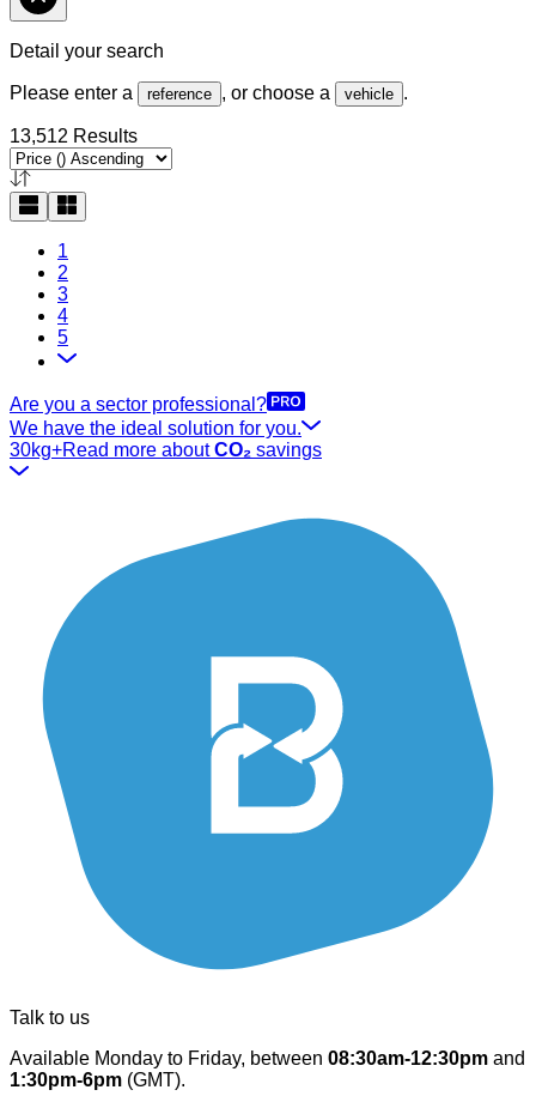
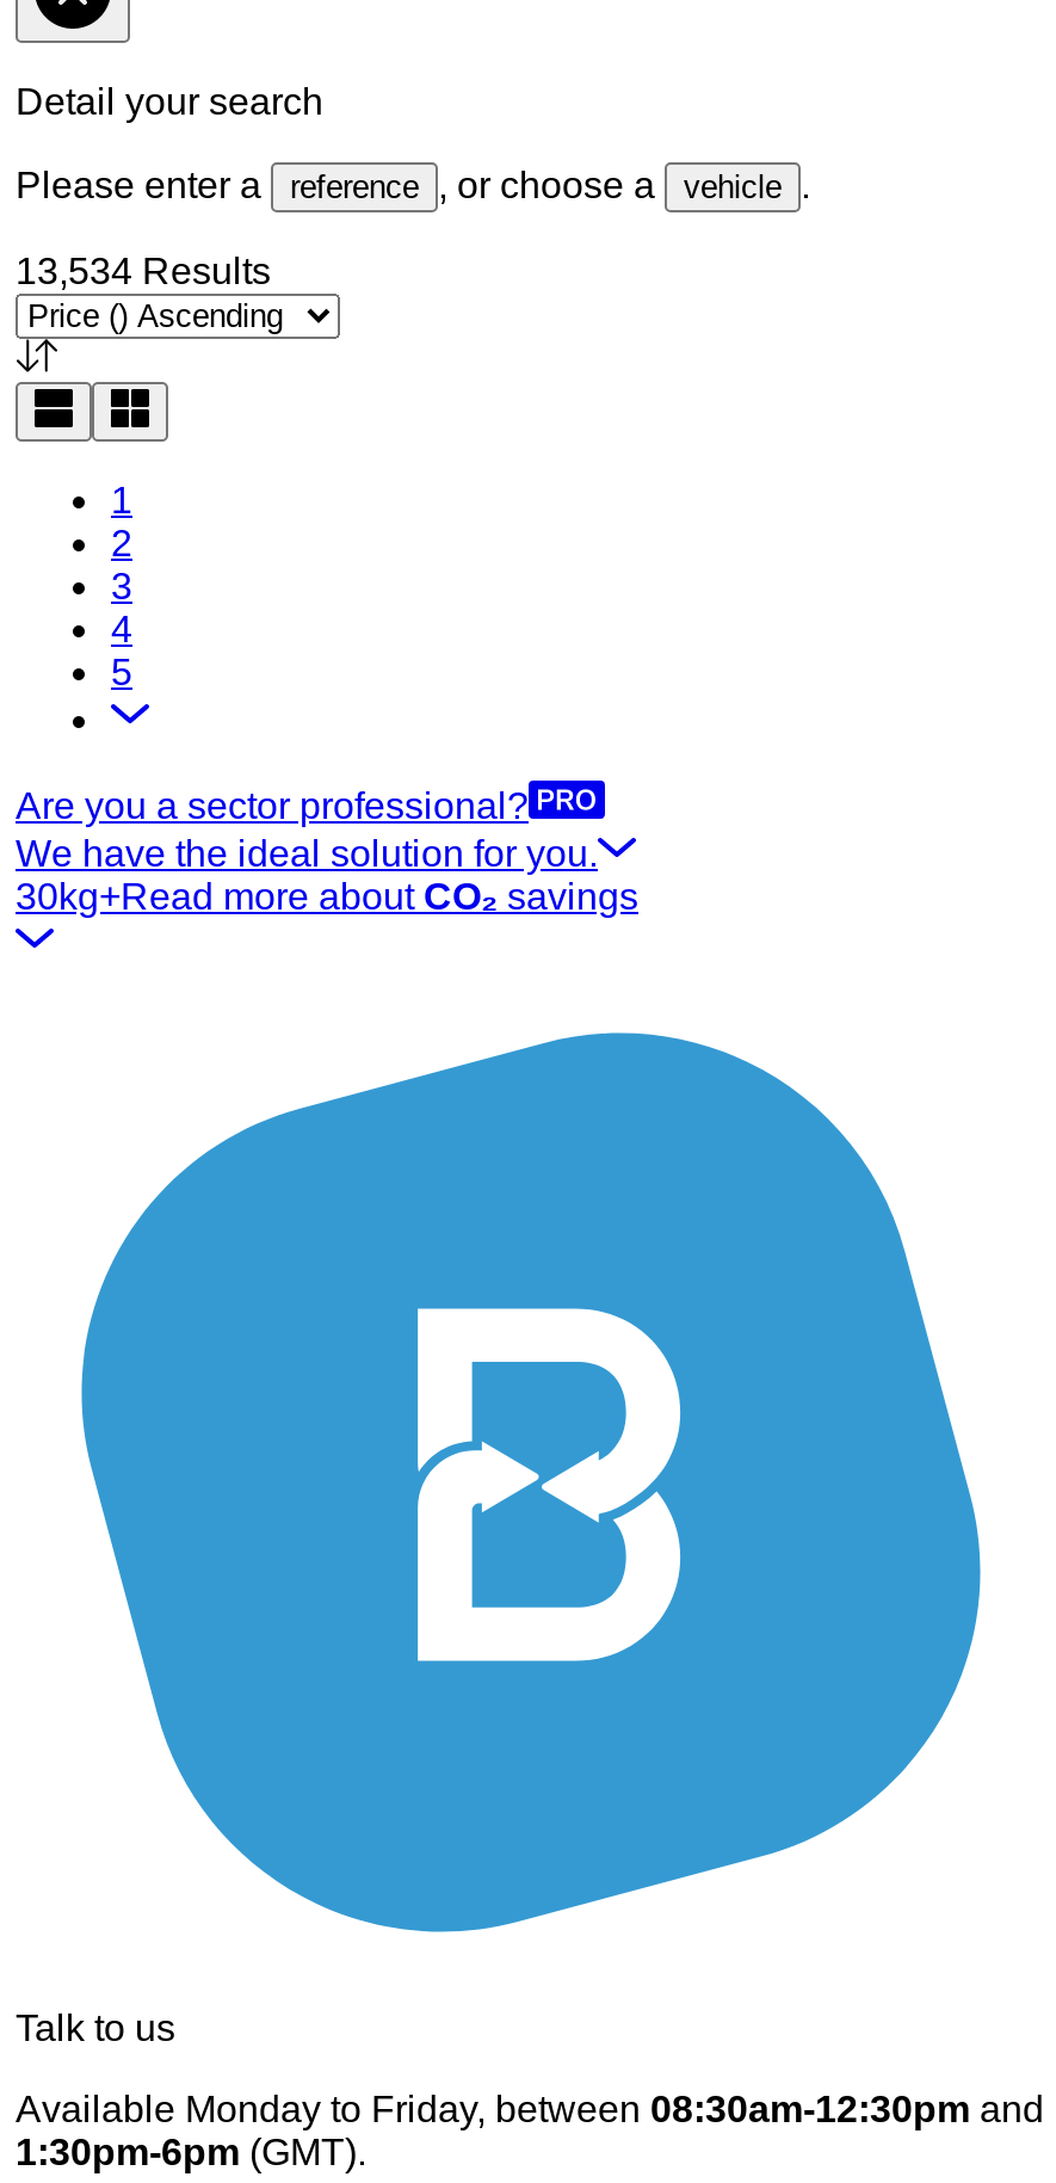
- 13,512 Results
+ 13,534 Results
